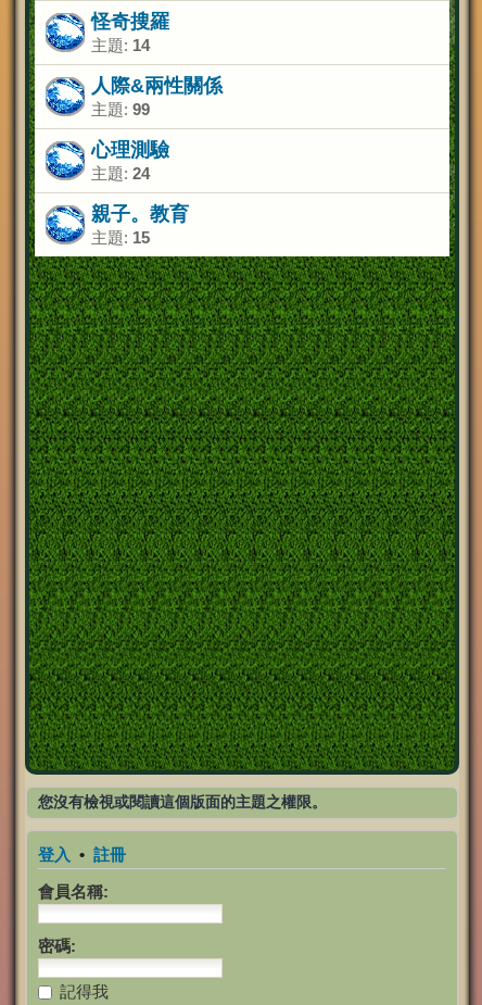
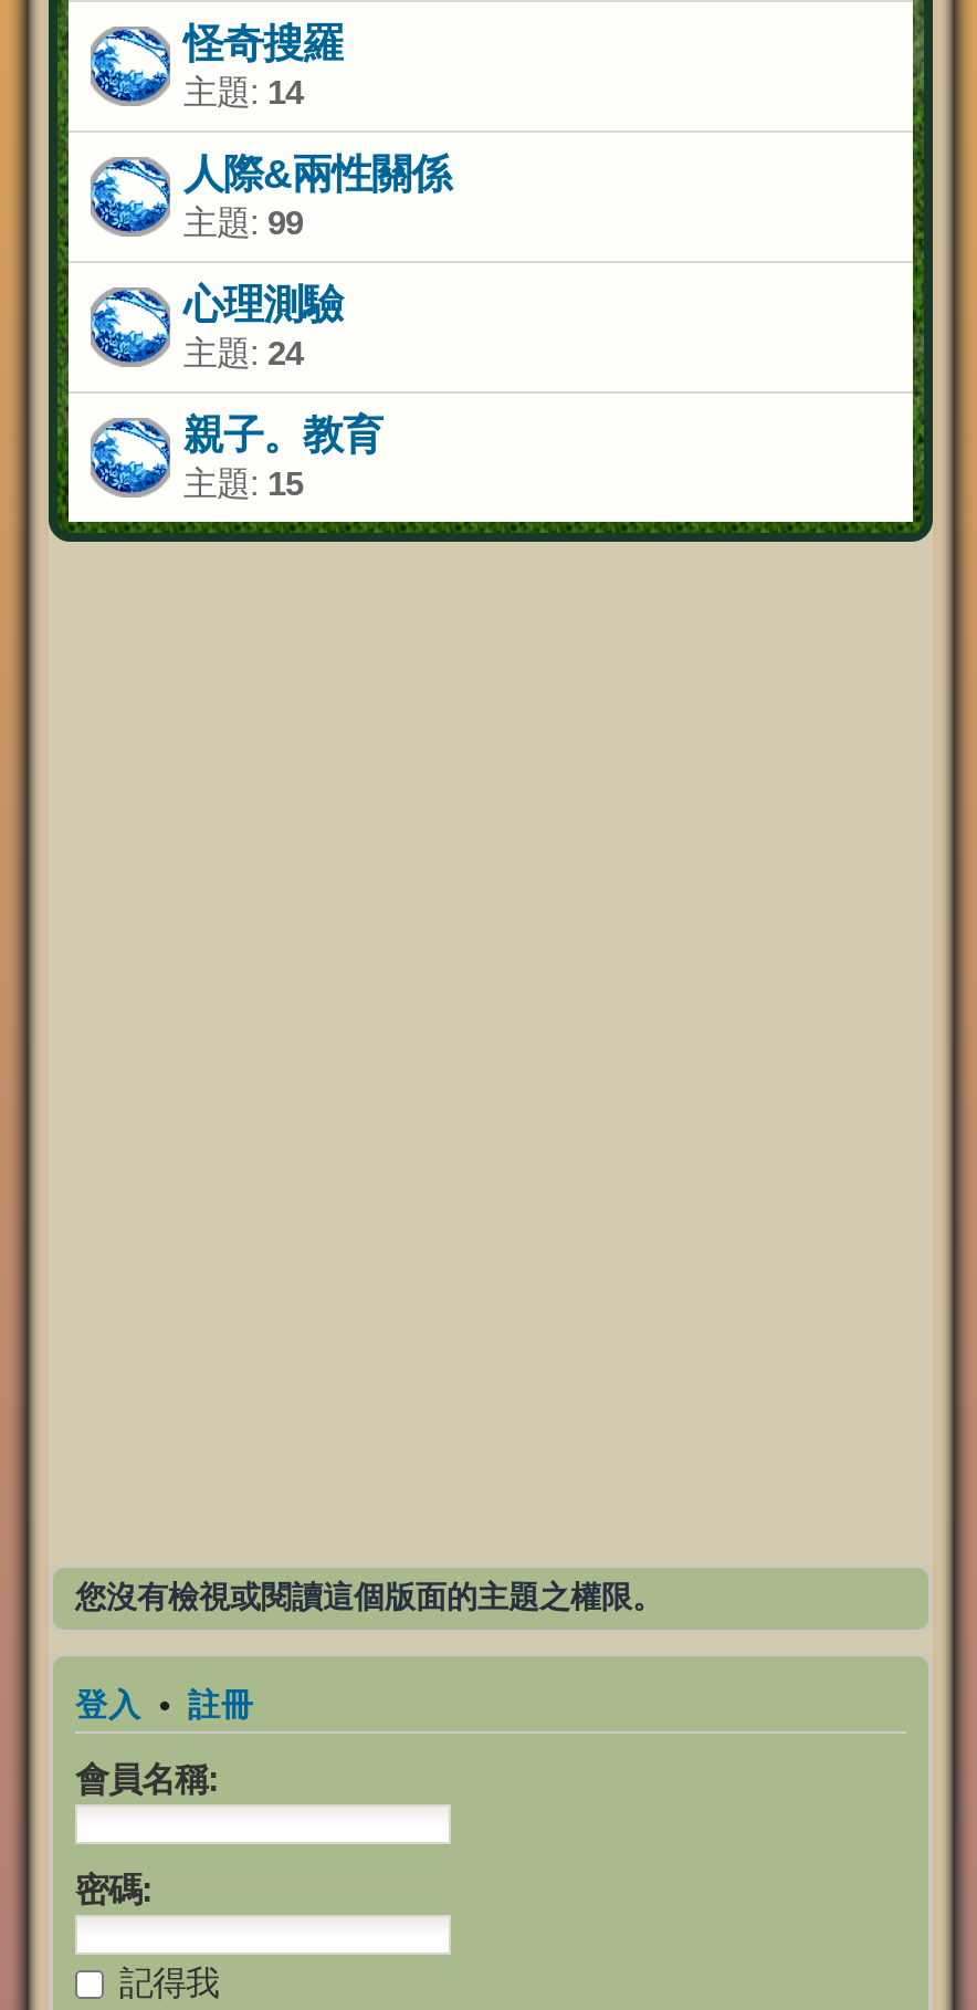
- [image]
